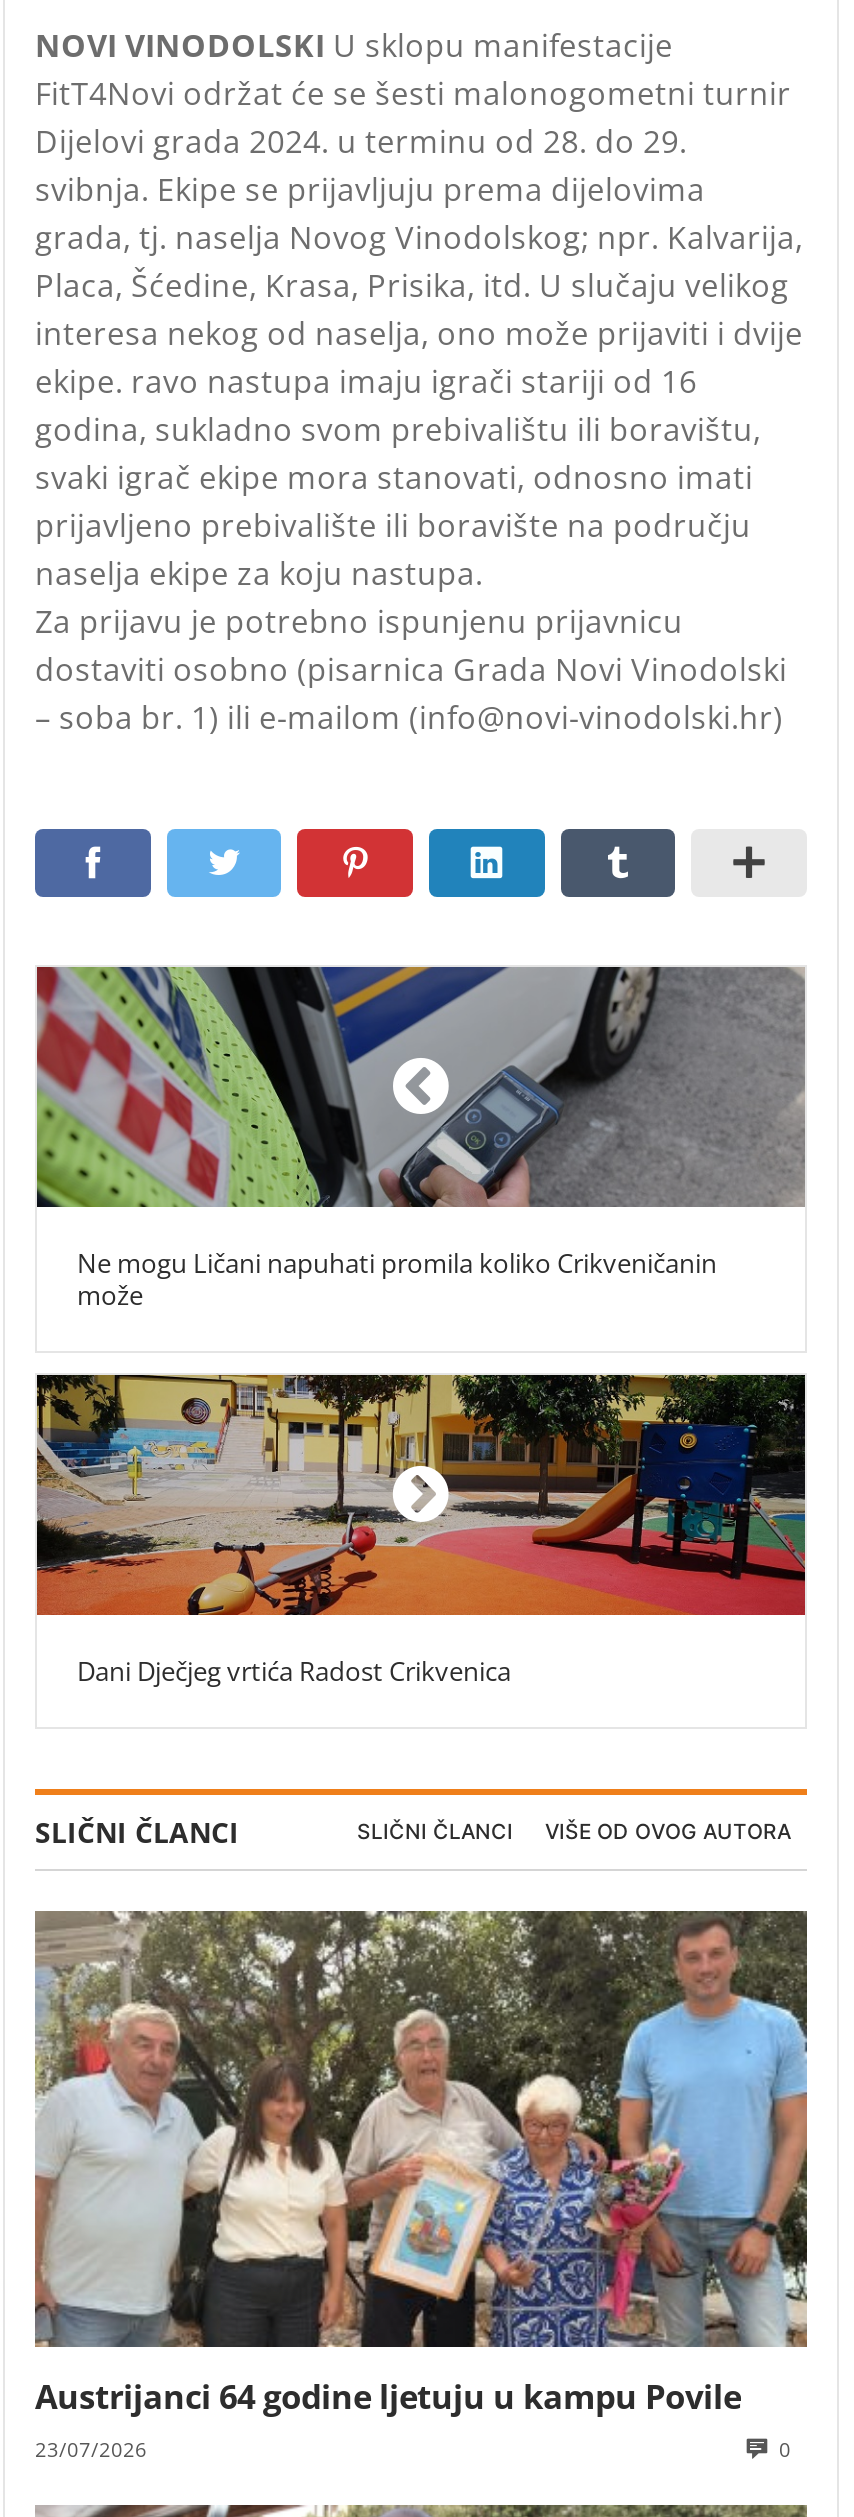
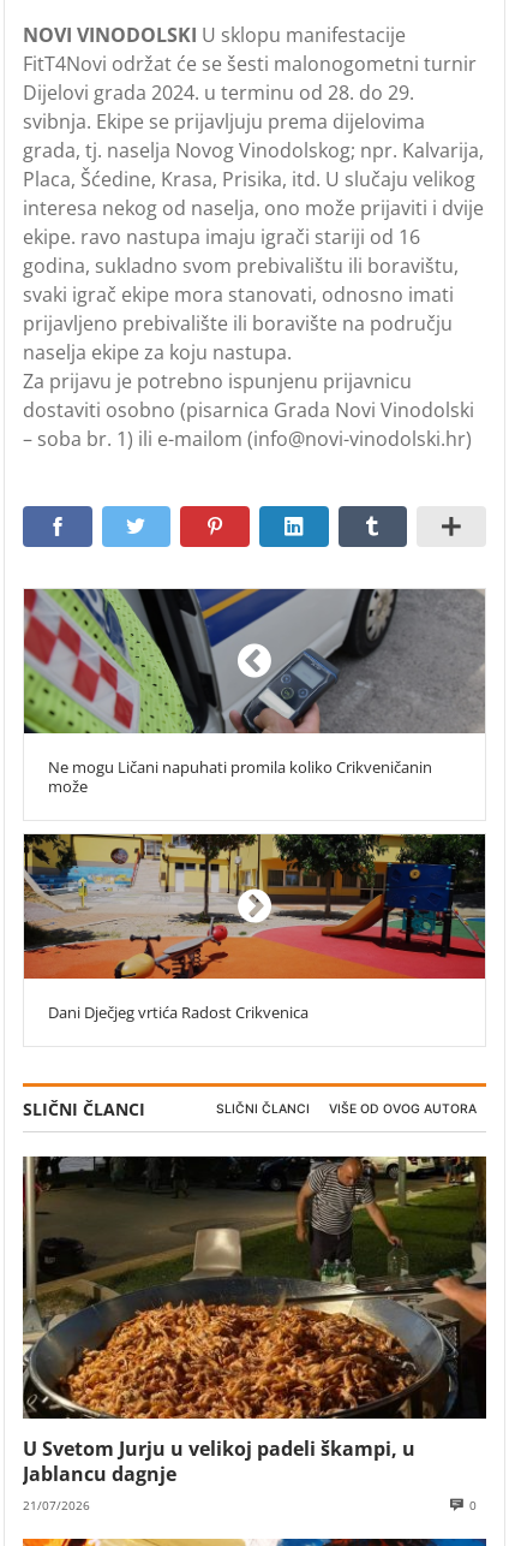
- [image]
- Austrijanci 64 godine ljetuju u kampu Povile
- 23/07/2026
+ [image]
+ U Svetom Jurju u velikoj padeli škampi, u
+ Jablancu dagnje
+ 21/07/2026
